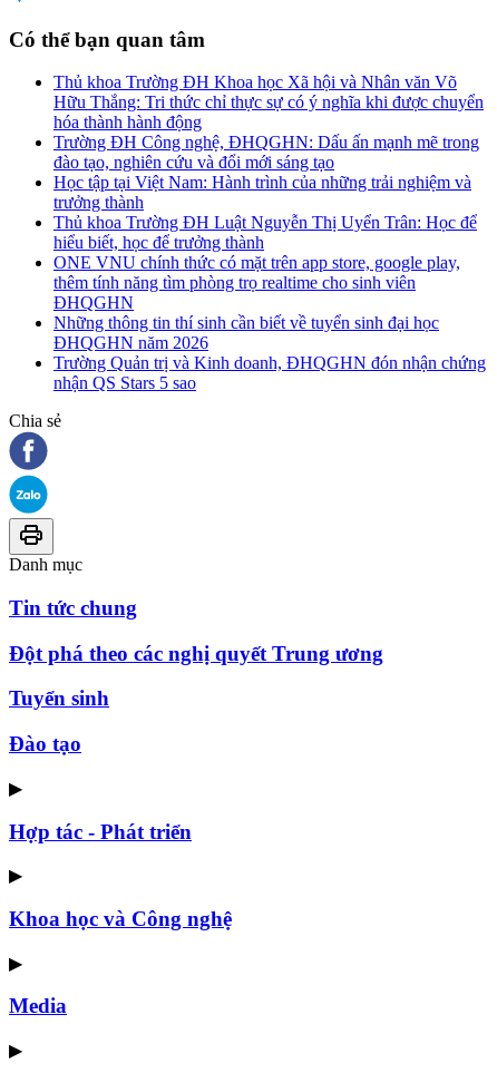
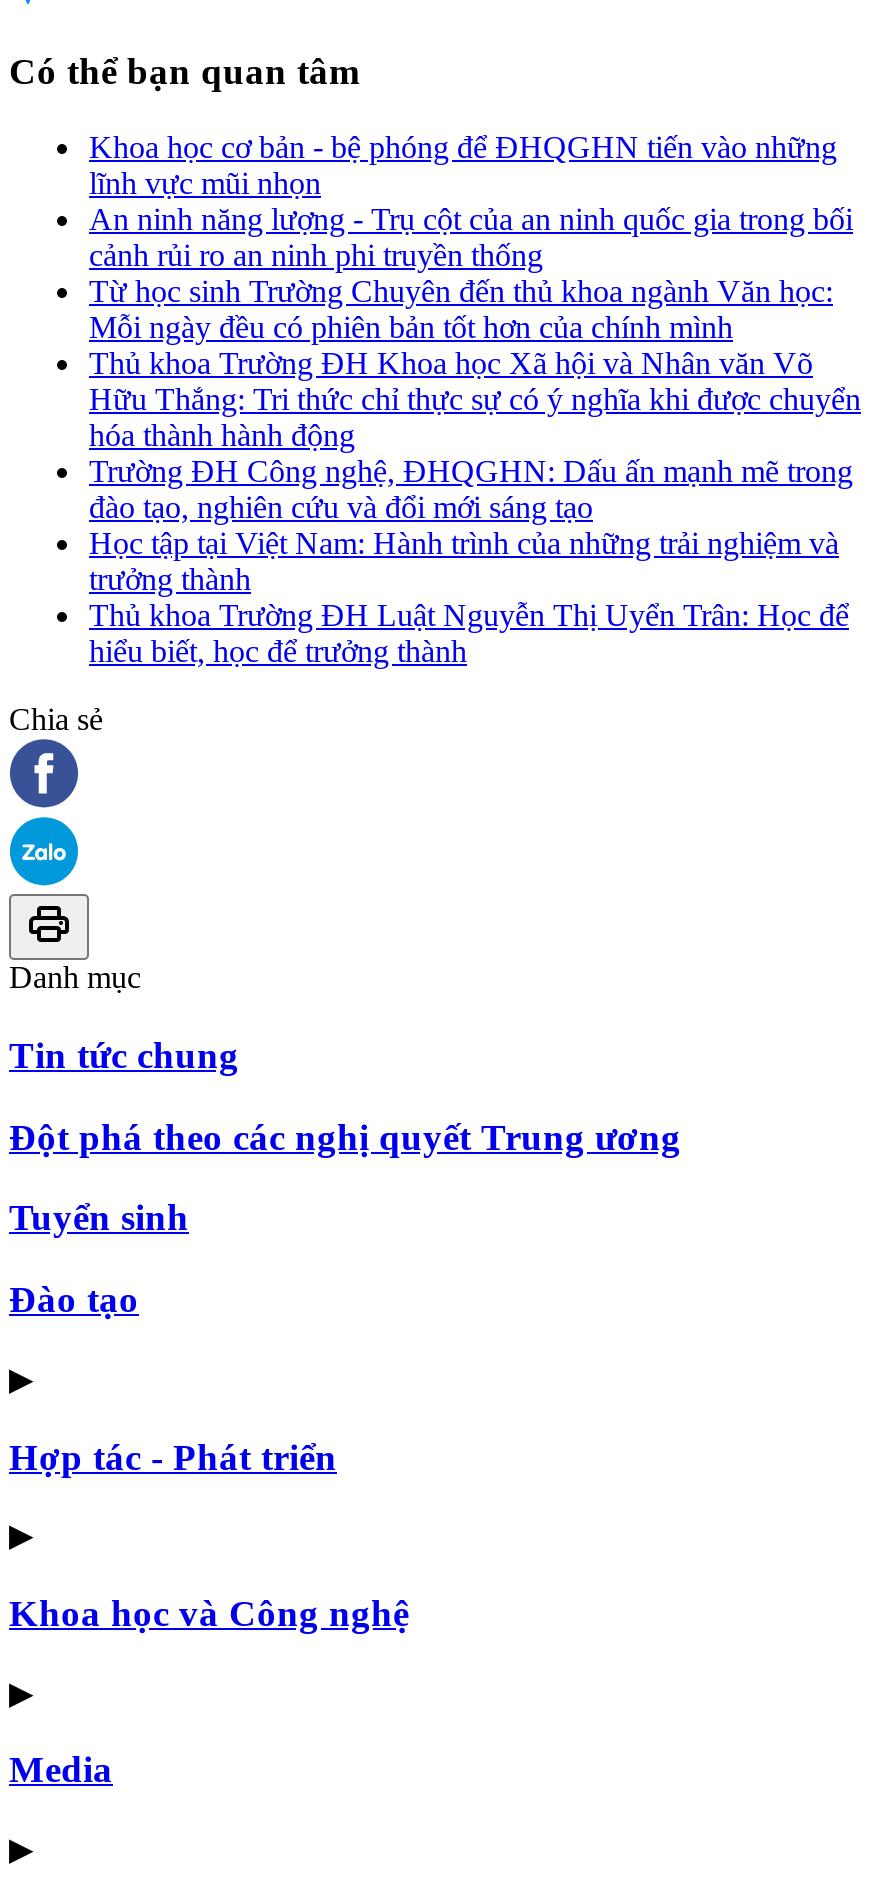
+ Khoa học cơ bản - bệ phóng để ĐHQGHN tiến vào những
+ lĩnh vực mũi nhọn
+ An ninh năng lượng - Trụ cột của an ninh quốc gia trong bối
+ cảnh rủi ro an ninh phi truyền thống
+ Từ học sinh Trường Chuyên đến thủ khoa ngành Văn học:
+ Mỗi ngày đều có phiên bản tốt hơn của chính mình

moved down: Thủ khoa Trường ĐH Khoa học Xã hội và Nhân văn Võ | Hữu Thắng: Tri thức chỉ thực sự có ý nghĩa khi được chuyển | hóa thành hành động | ... | Thủ khoa Trường ĐH Luật Nguyễn Thị Uyển Trân: Học để | hiểu biết, học để trưởng thành

- ONE VNU chính thức có mặt trên app store, google play,
- thêm tính năng tìm phòng trọ realtime cho sinh viên
- ĐHQGHN
- Những thông tin thí sinh cần biết về tuyển sinh đại học
- ĐHQGHN năm 2026
- Trường Quản trị và Kinh doanh, ĐHQGHN đón nhận chứng
- nhận QS Stars 5 sao
